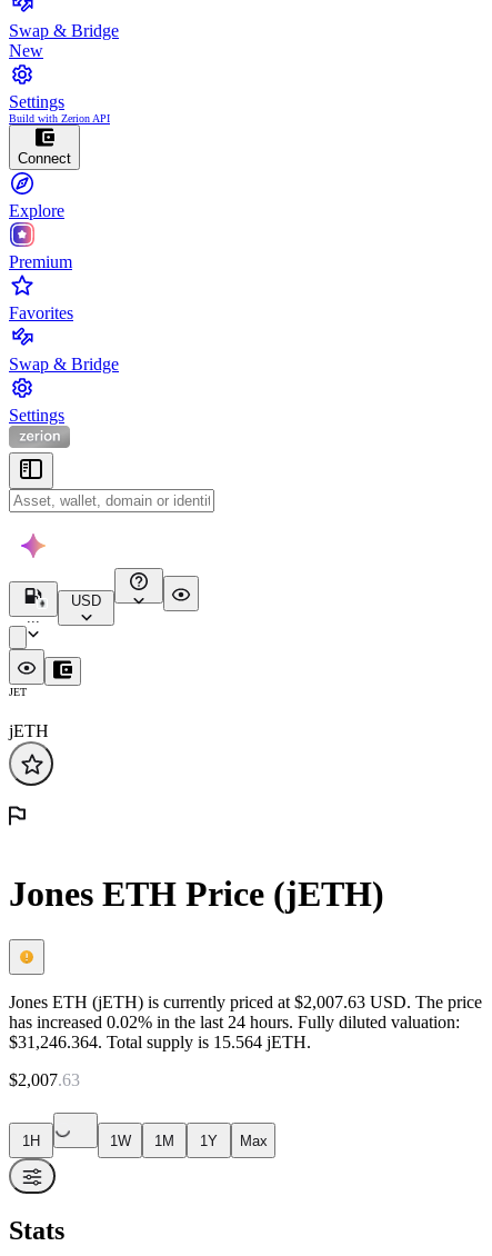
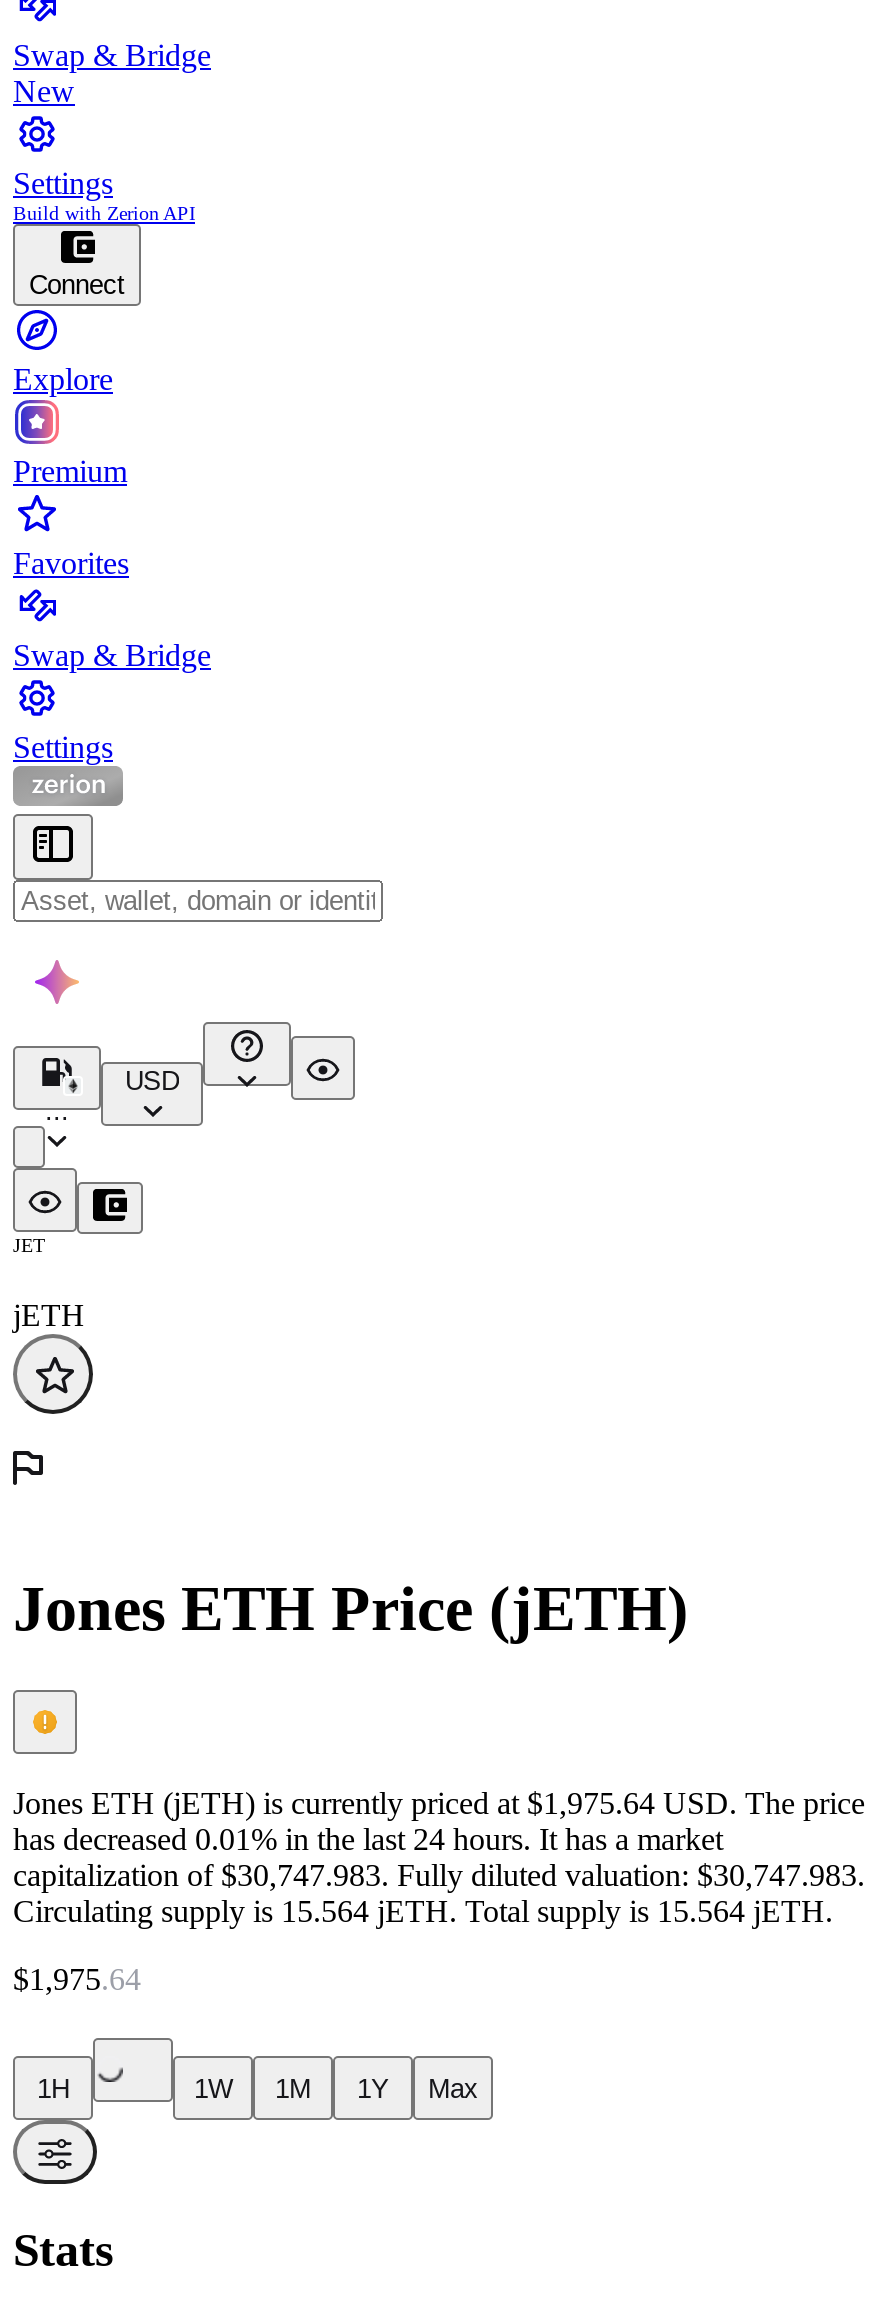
- Jones ETH (jETH) is currently priced at $2,007.63 USD. The price
- has increased 0.02% in the last 24 hours. Fully diluted valuation:
- $31,246.364. Total supply is 15.564 jETH.
+ Jones ETH (jETH) is currently priced at $1,975.64 USD. The price
+ has decreased 0.01% in the last 24 hours. It has a market
+ capitalization of $30,747.983. Fully diluted valuation: $30,747.983.
+ Circulating supply is 15.564 jETH. Total supply is 15.564 jETH.

- $2, 007.63
+ $1, 975.64
